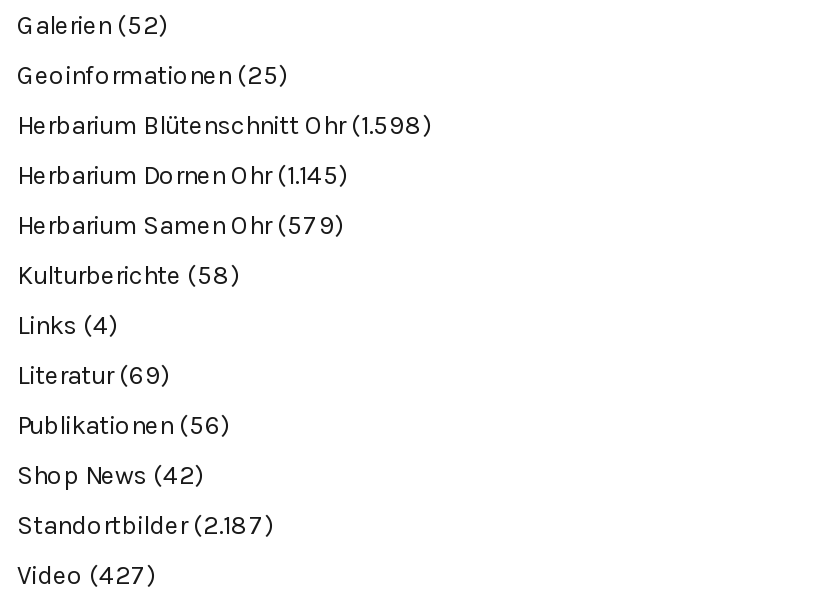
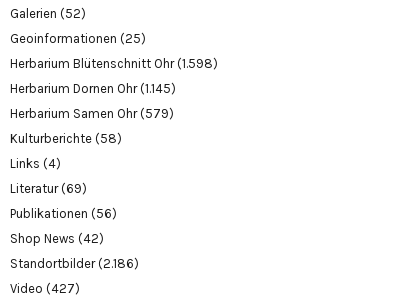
- Standortbilder (2.187)
+ Standortbilder (2.186)
